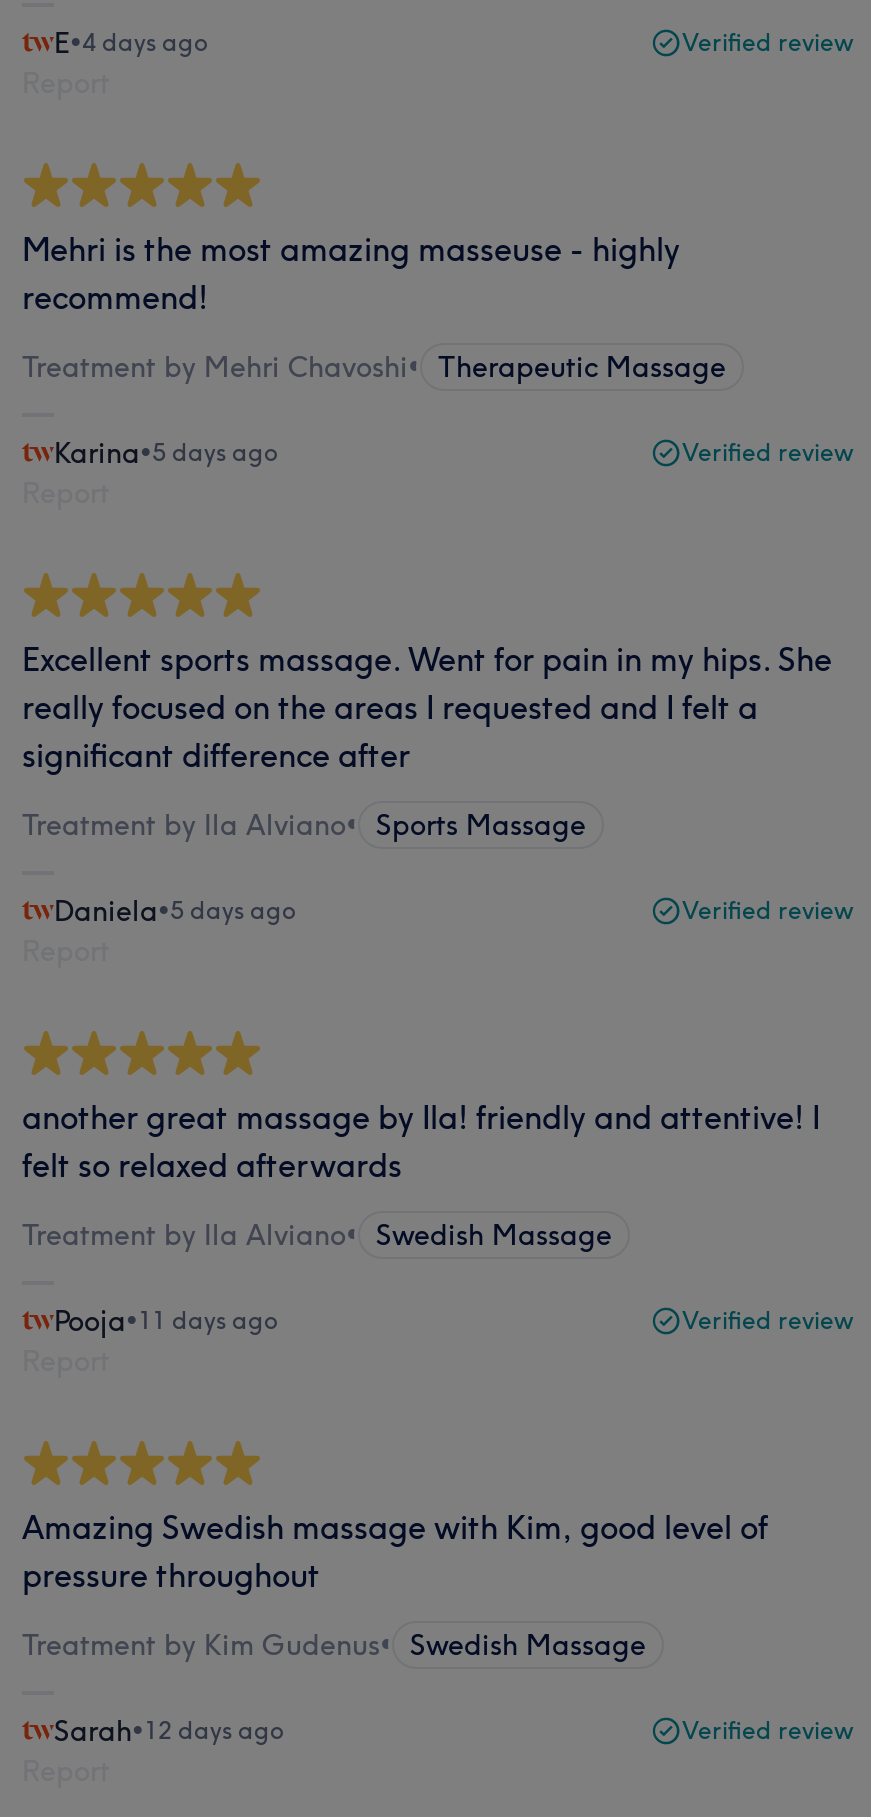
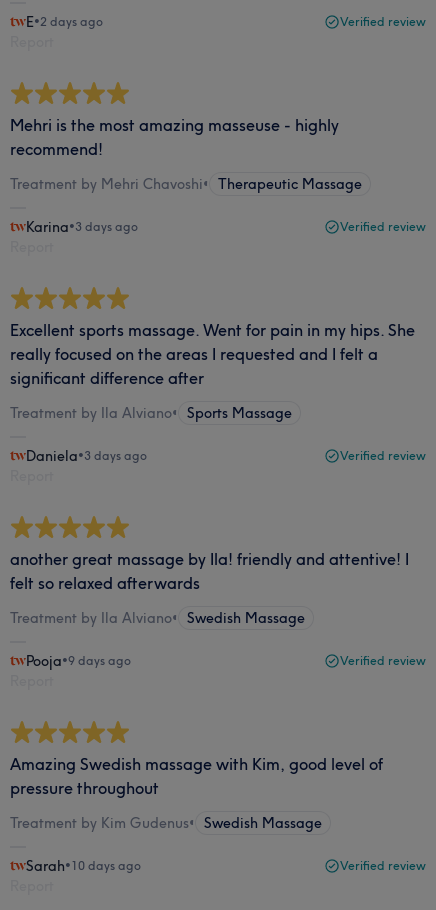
- E•4 days ago
+ E•2 days ago

- Karina•5 days ago
+ Karina•3 days ago

- Daniela•5 days ago
+ Daniela•3 days ago

- Pooja•11 days ago
+ Pooja•9 days ago

- Sarah•12 days ago
+ Sarah•10 days ago
